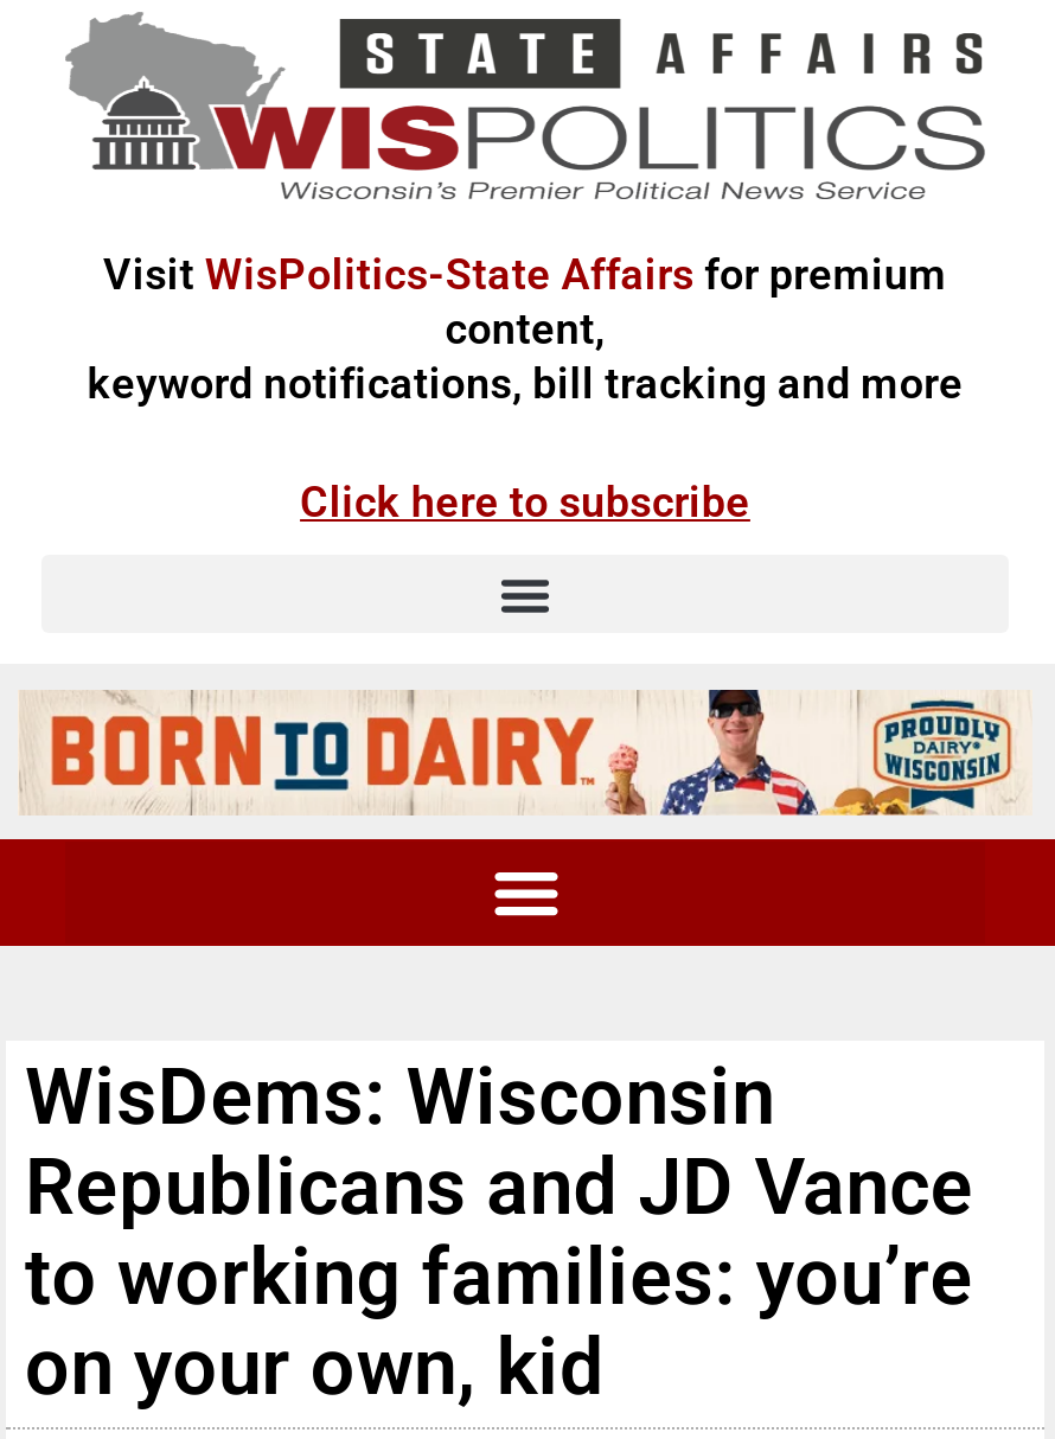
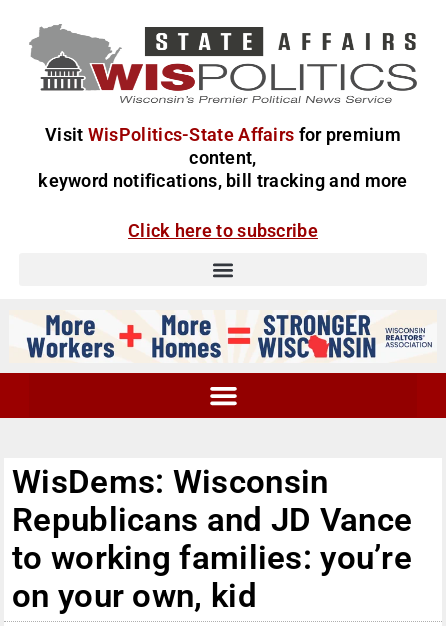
- [image]
+ [image]
